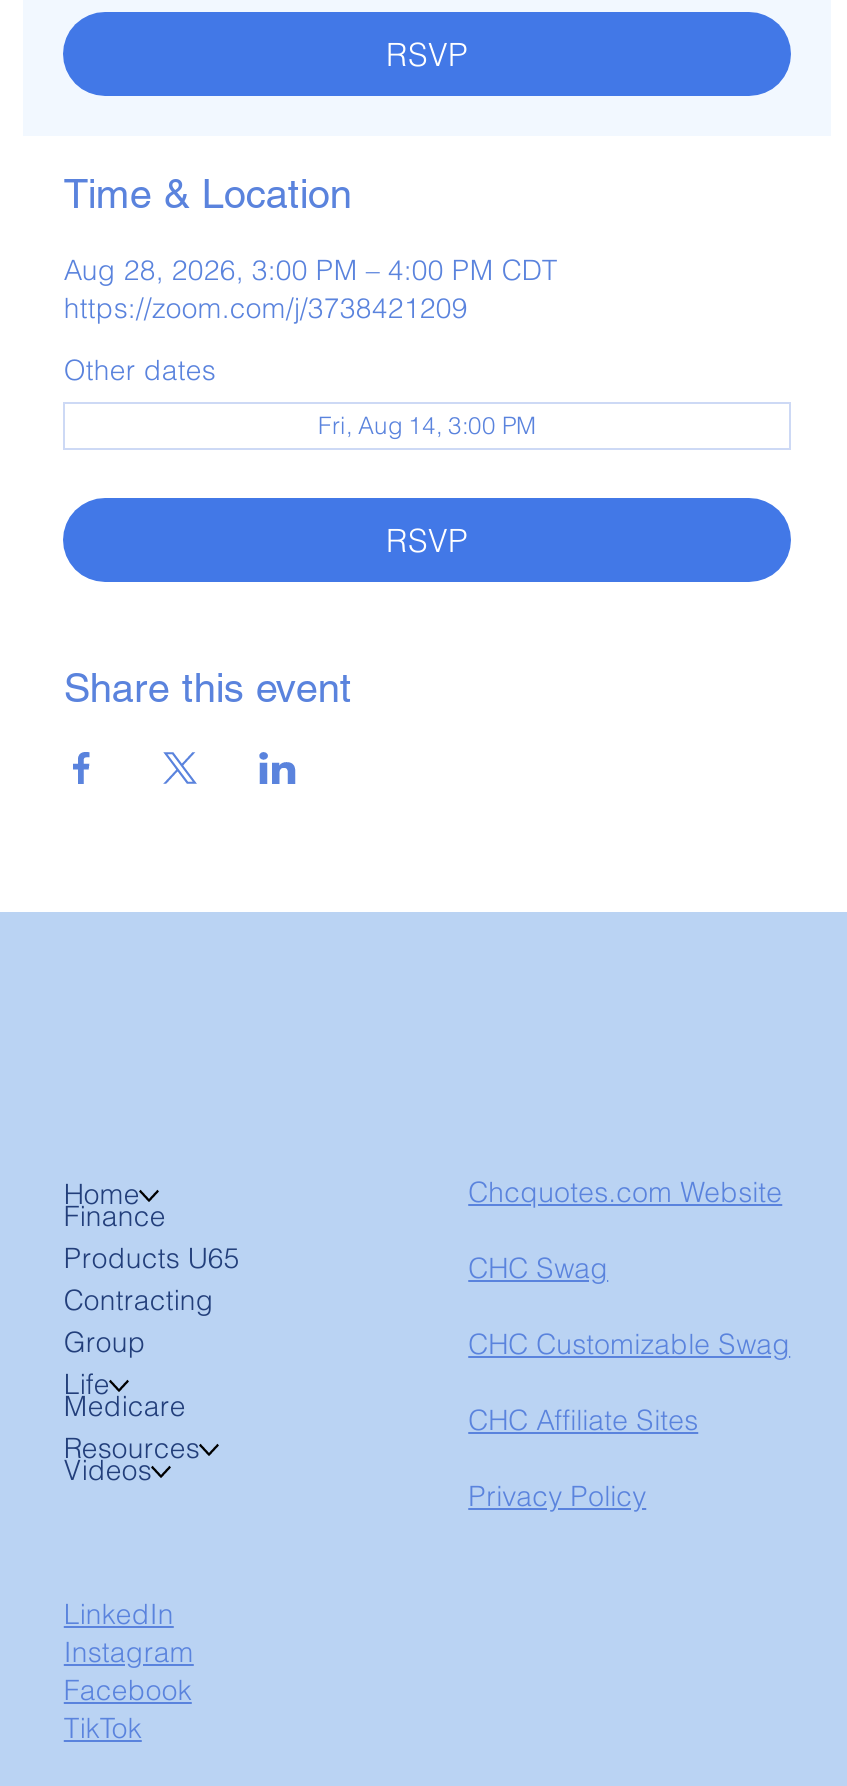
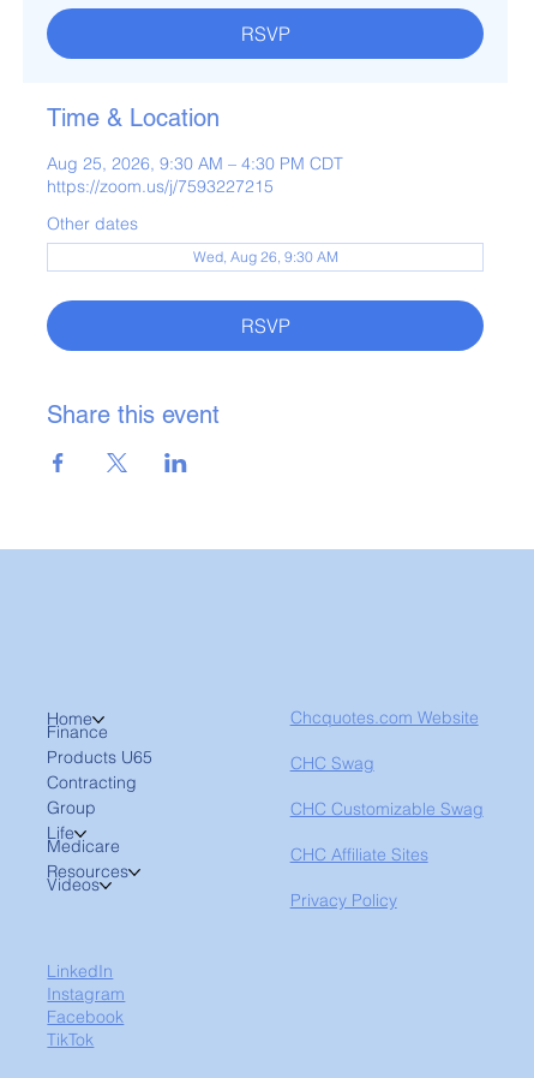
- Aug 28, 2026, 3:00 PM – 4:00 PM CDT
- https://zoom.com/j/3738421209
+ Aug 25, 2026, 9:30 AM – 4:30 PM CDT
+ https://zoom.us/j/7593227215

- Fri, Aug 14, 3:00 PM
+ Wed, Aug 26, 9:30 AM
